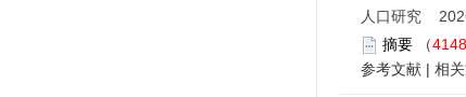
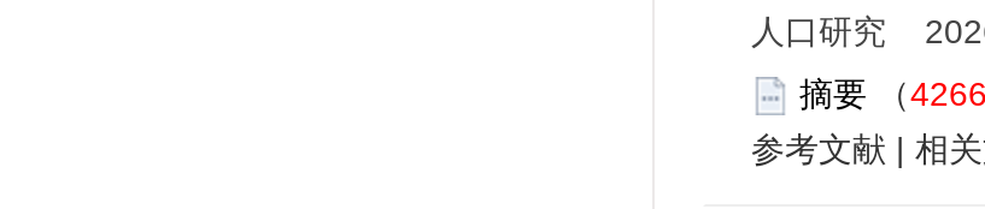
- 摘要（4148
+ 摘要（4266
